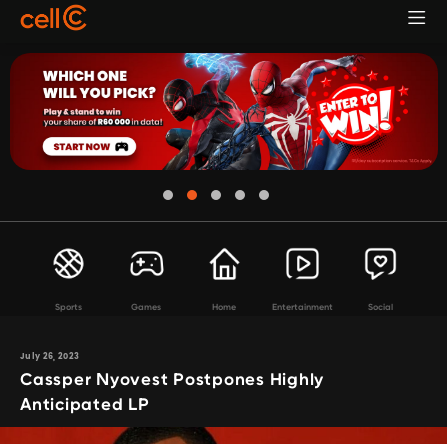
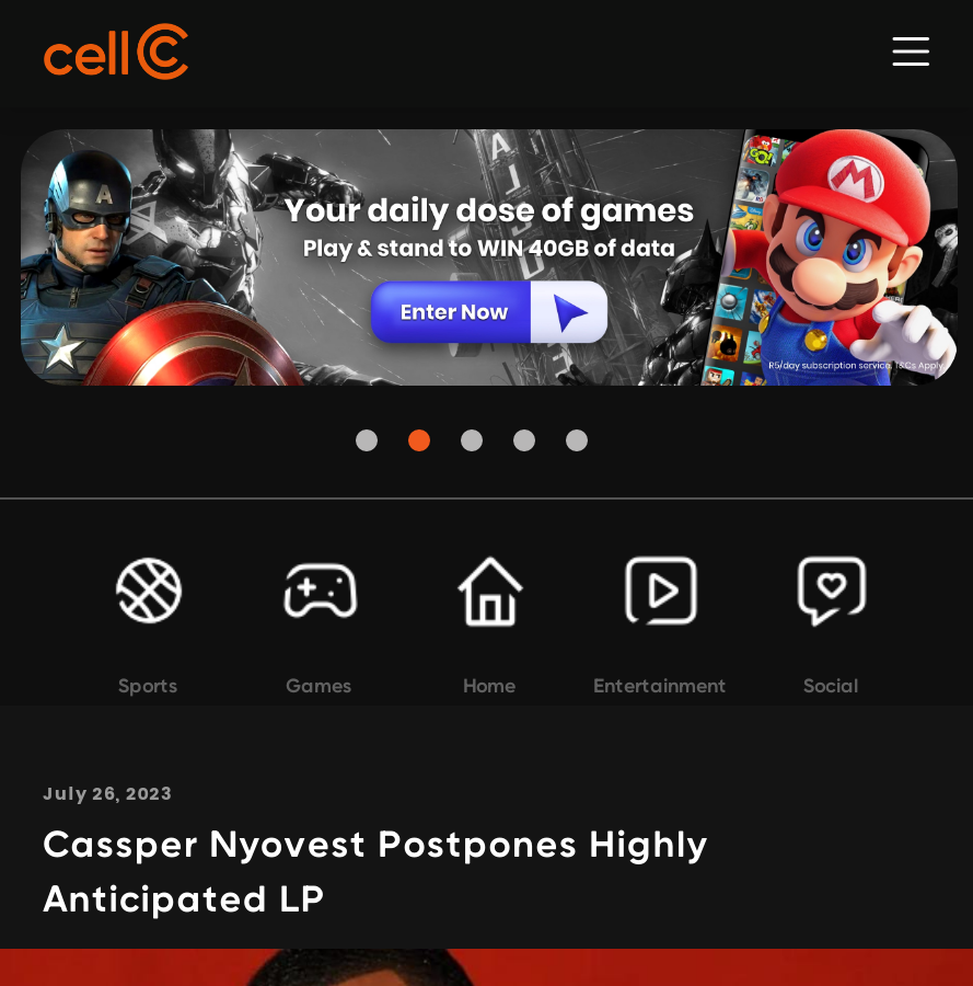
- [image]
+ [image]
